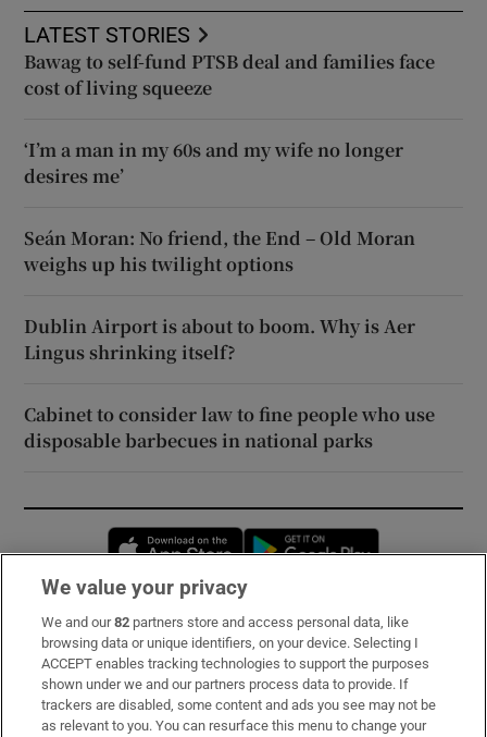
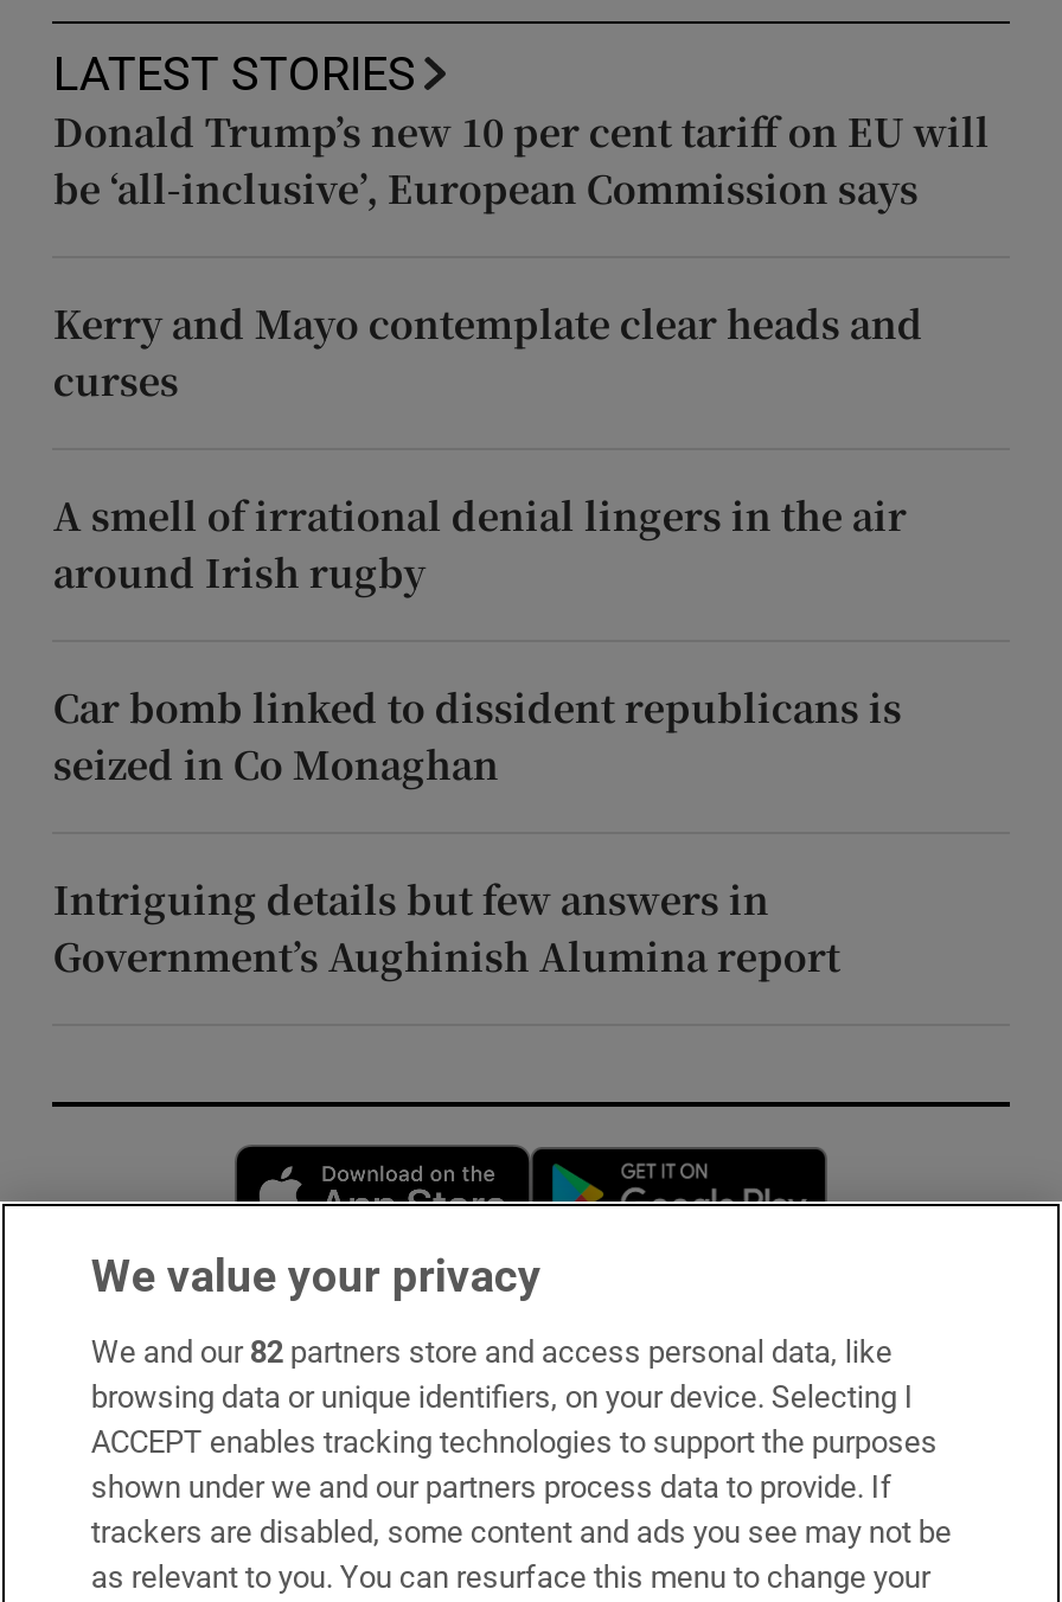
- Bawag to self-fund PTSB deal and families face
- cost of living squeeze
+ Donald Trump’s new 10 per cent tariff on EU will
+ be ‘all-inclusive’, European Commission says

- ‘I’m a man in my 60s and my wife no longer
- desires me’
+ Kerry and Mayo contemplate clear heads and
+ curses

- Seán Moran: No friend, the End – Old Moran
- weighs up his twilight options
+ A smell of irrational denial lingers in the air
+ around Irish rugby

- Dublin Airport is about to boom. Why is Aer
- Lingus shrinking itself?
+ Car bomb linked to dissident republicans is
+ seized in Co Monaghan

- Cabinet to consider law to fine people who use
- disposable barbecues in national parks
+ Intriguing details but few answers in
+ Government’s Aughinish Alumina report
